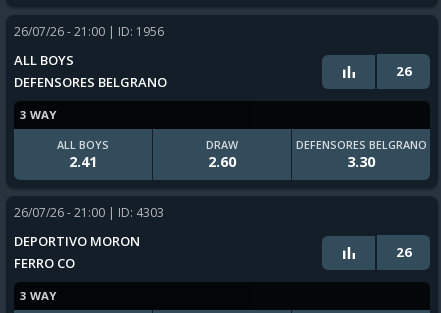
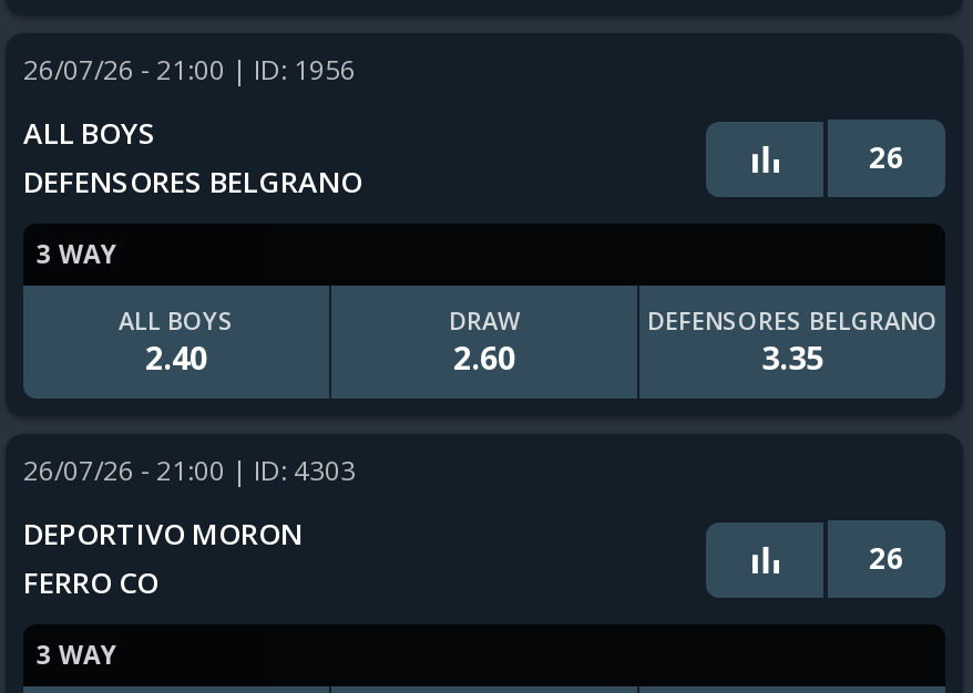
- 2.41
+ 2.40

- 3.30
+ 3.35
